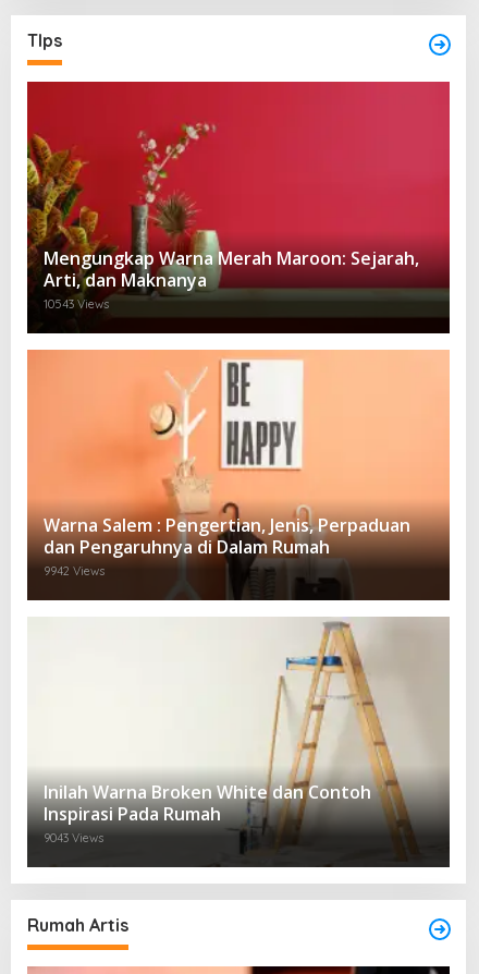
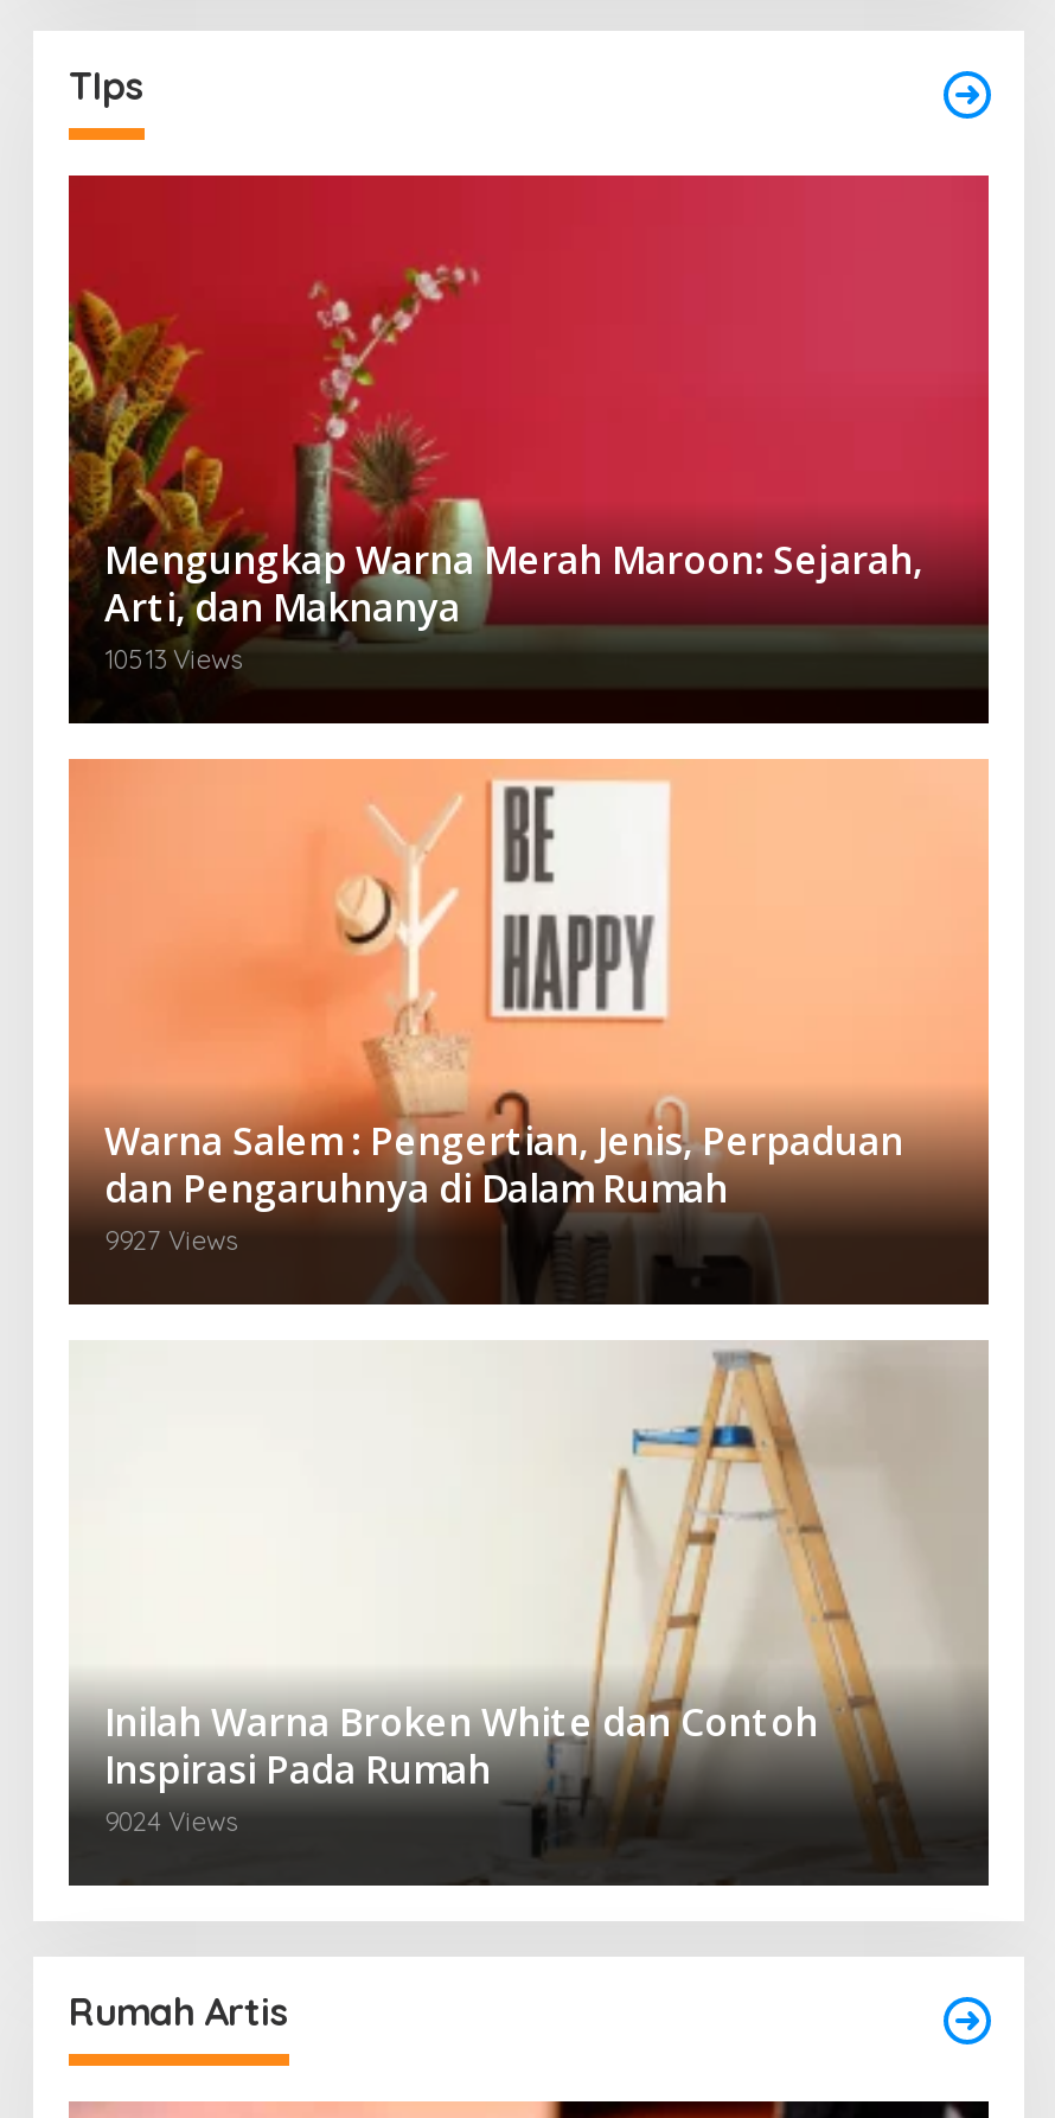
- 10543 Views
+ 10513 Views

- 9942 Views
+ 9927 Views

- 9043 Views
+ 9024 Views
